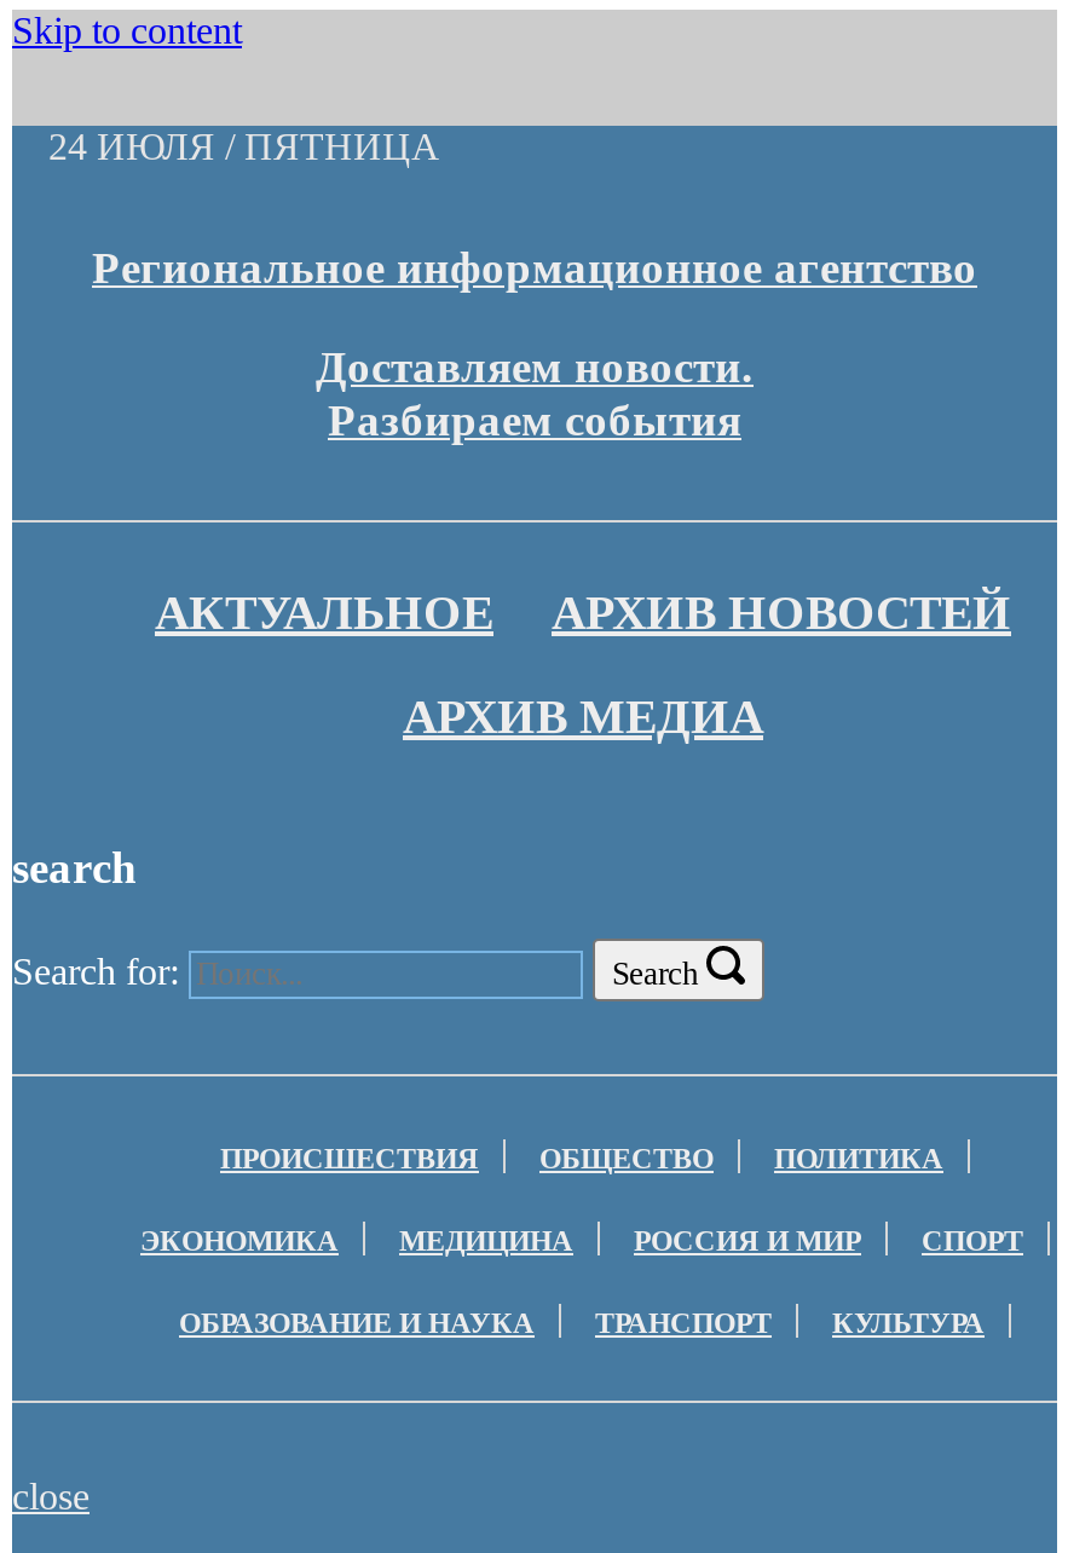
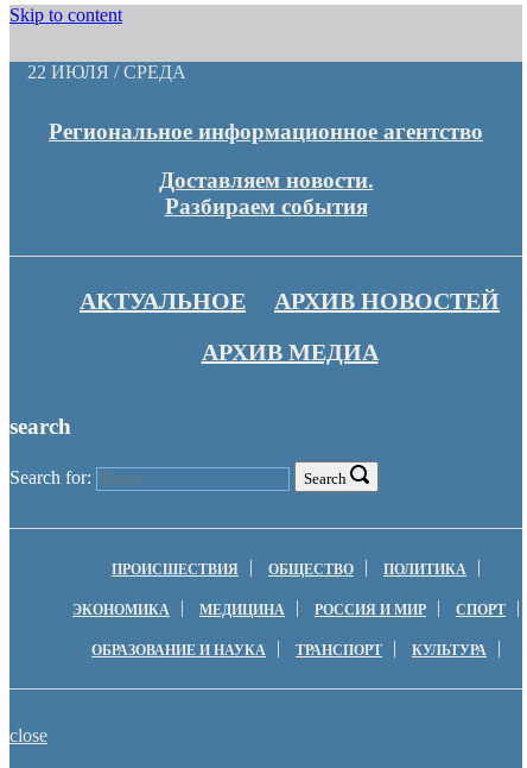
- 24 ИЮЛЯ / ПЯТНИЦА
+ 22 ИЮЛЯ / СРЕДА
